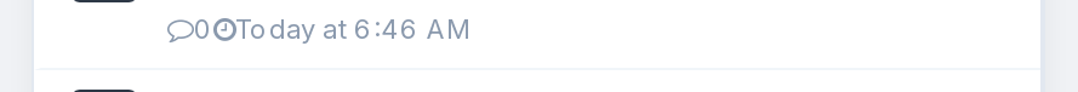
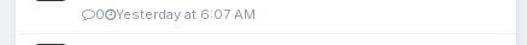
- Today at 6:46 AM
+ Yesterday at 6:07 AM
